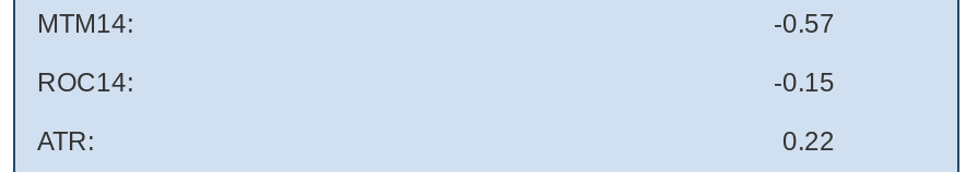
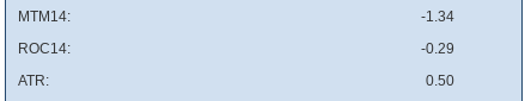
- -0.57
+ -1.34

- -0.15
+ -0.29

- 0.22
+ 0.50
